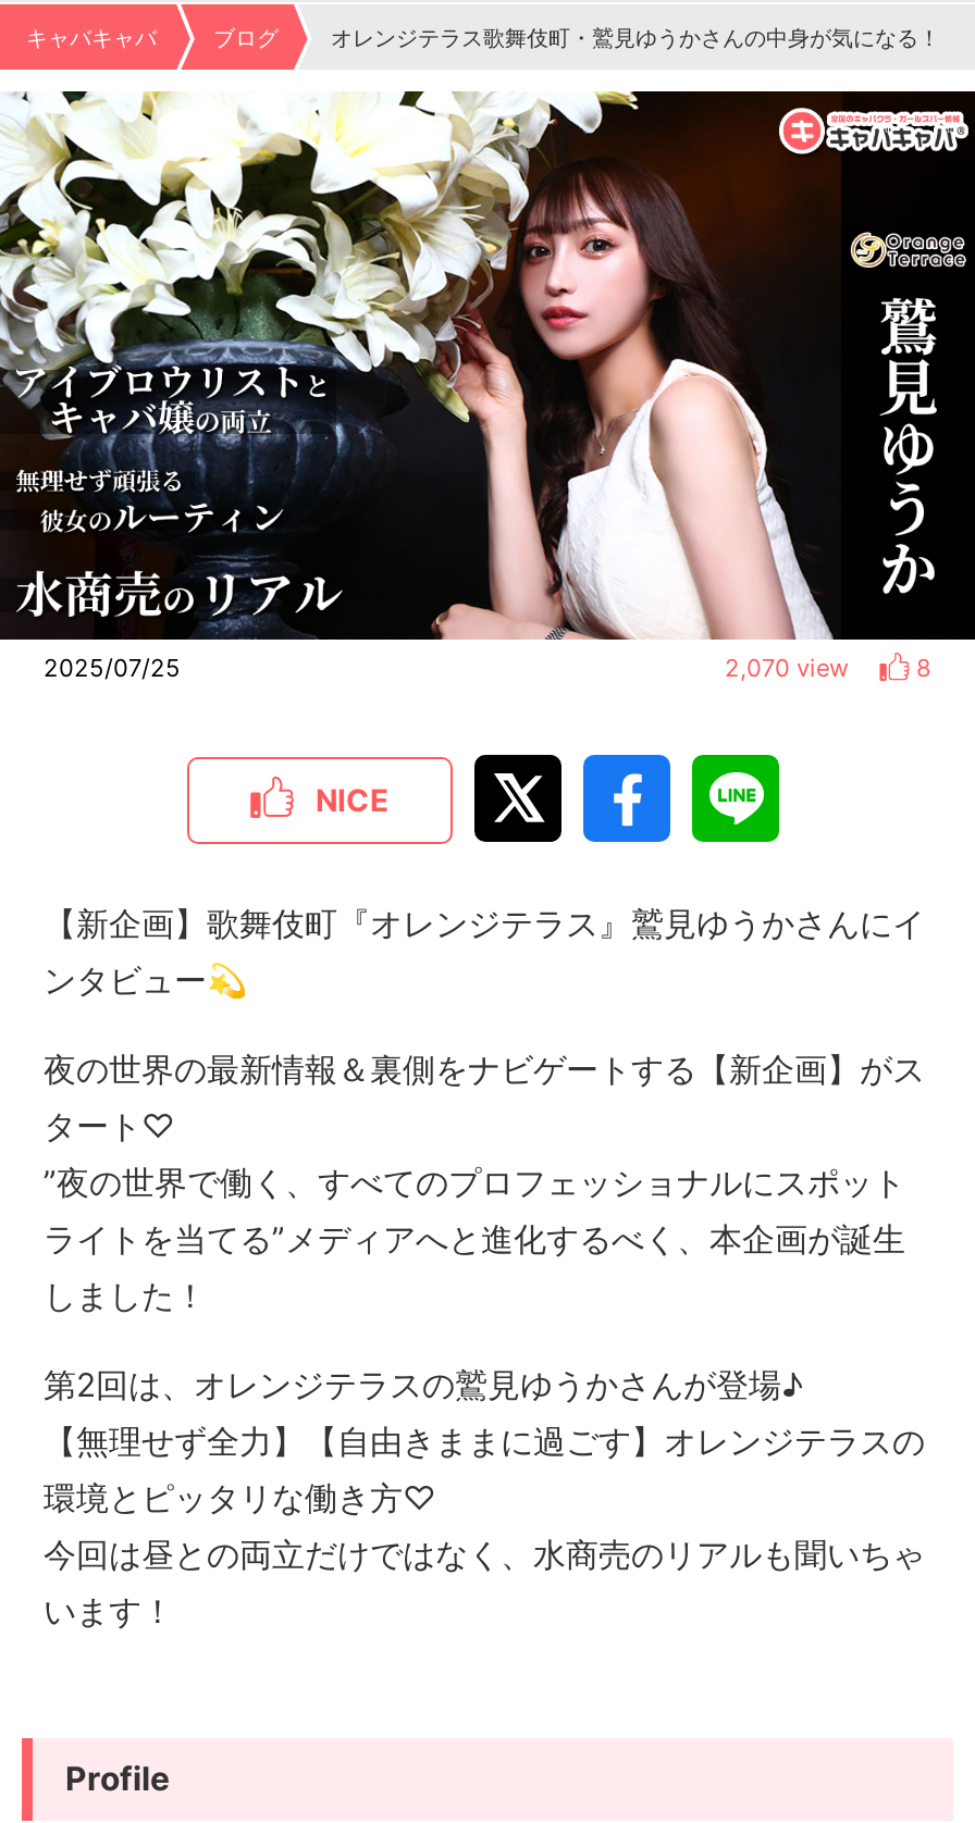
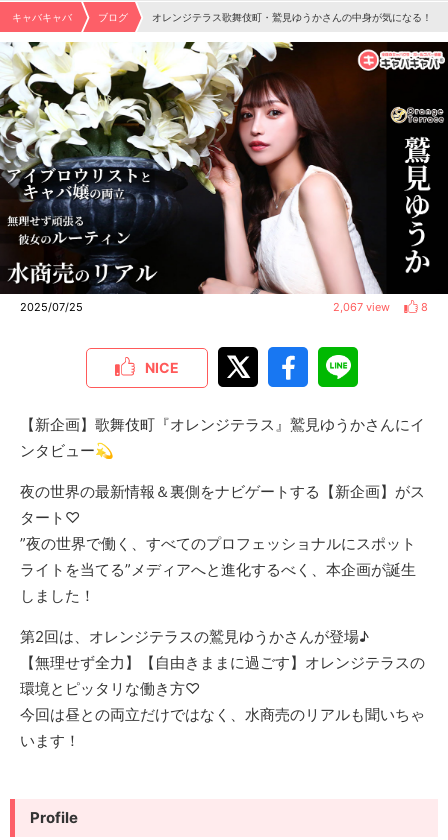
- 2,070 view
+ 2,067 view
